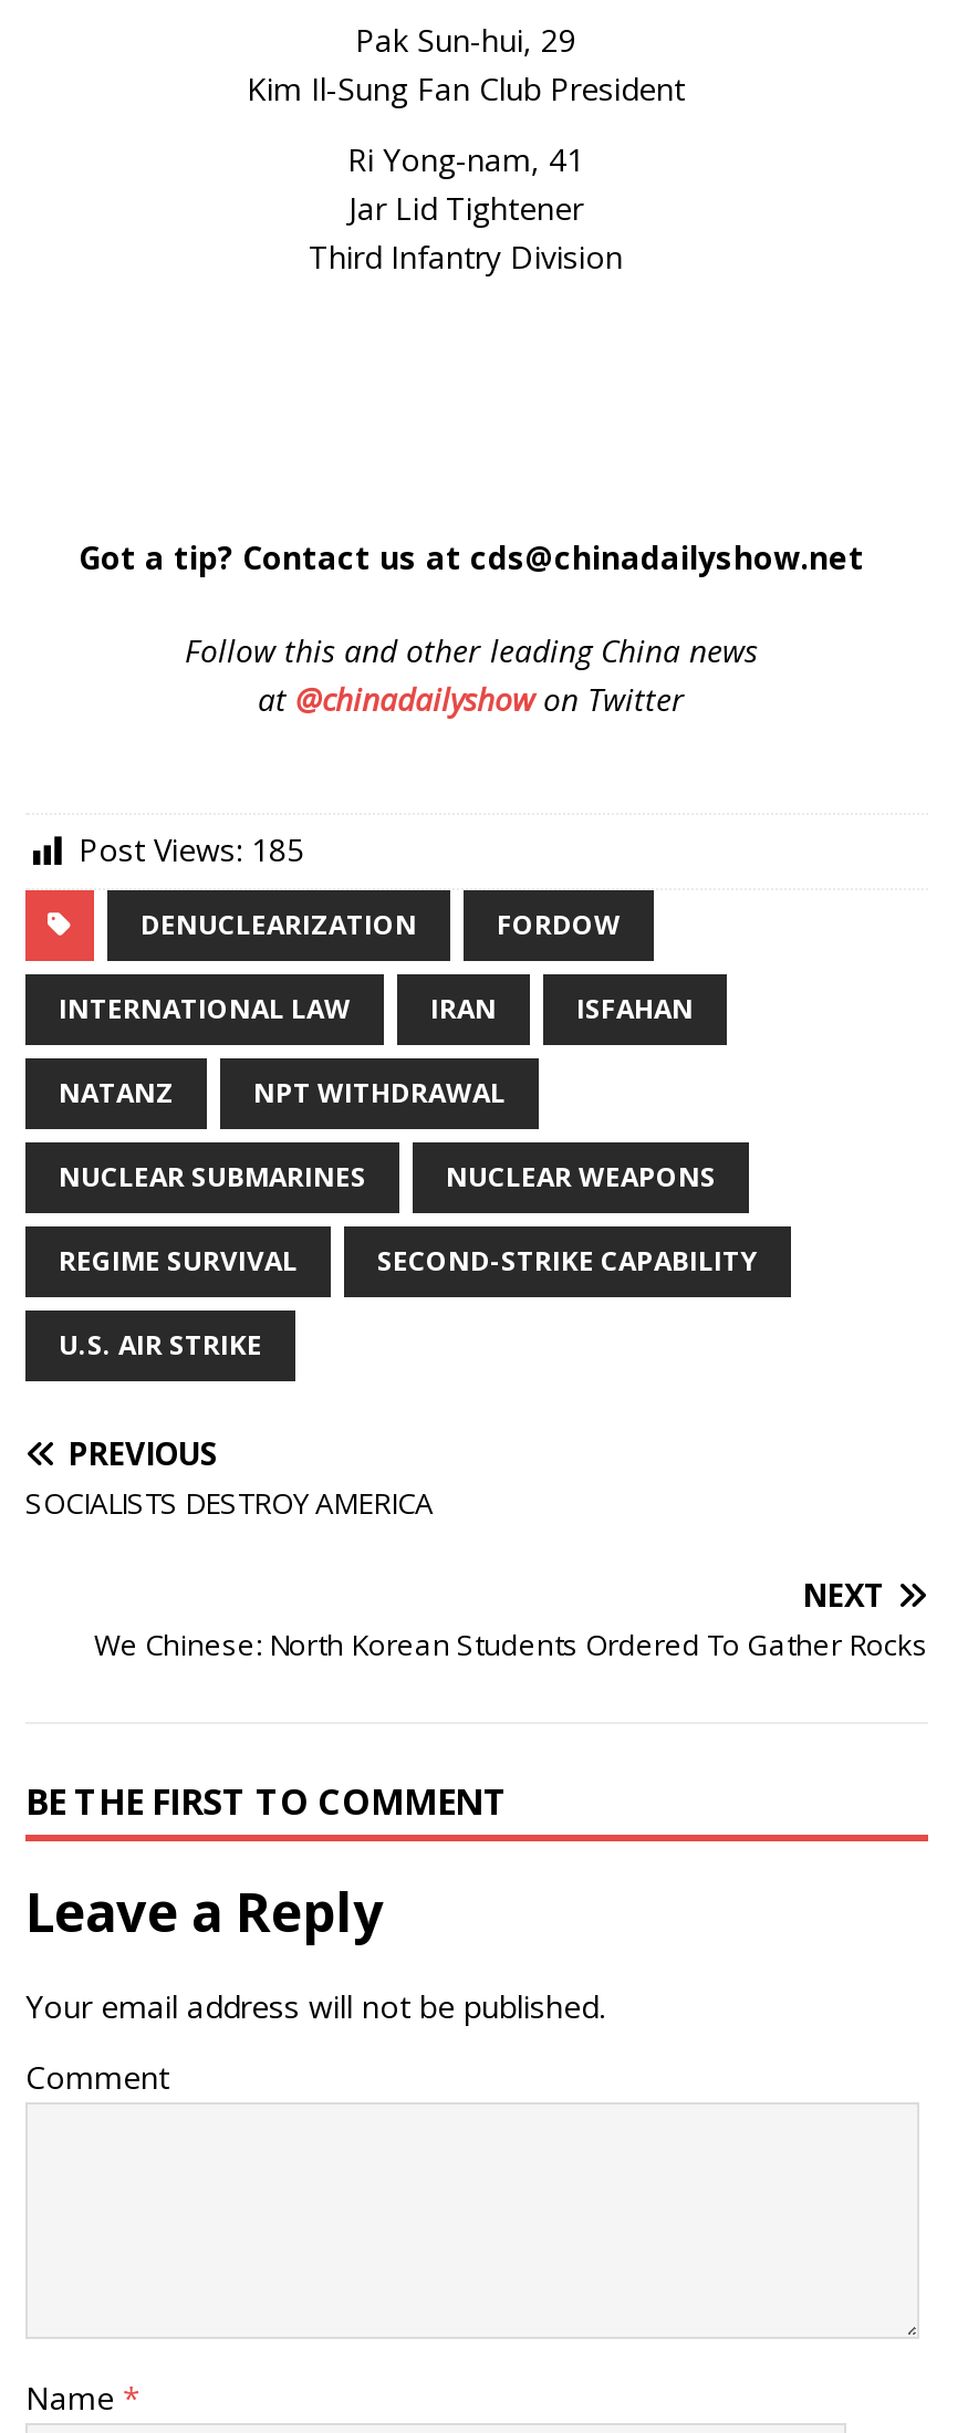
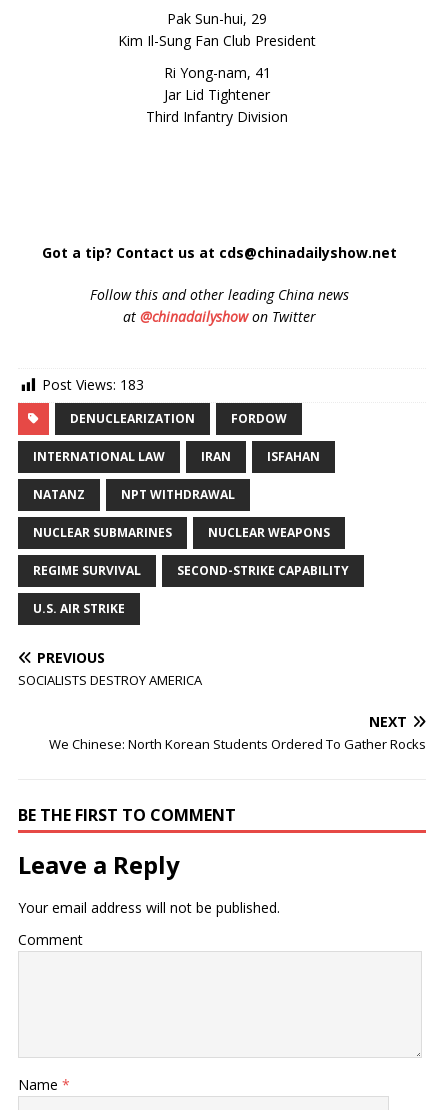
- Post Views: 185
+ Post Views: 183
